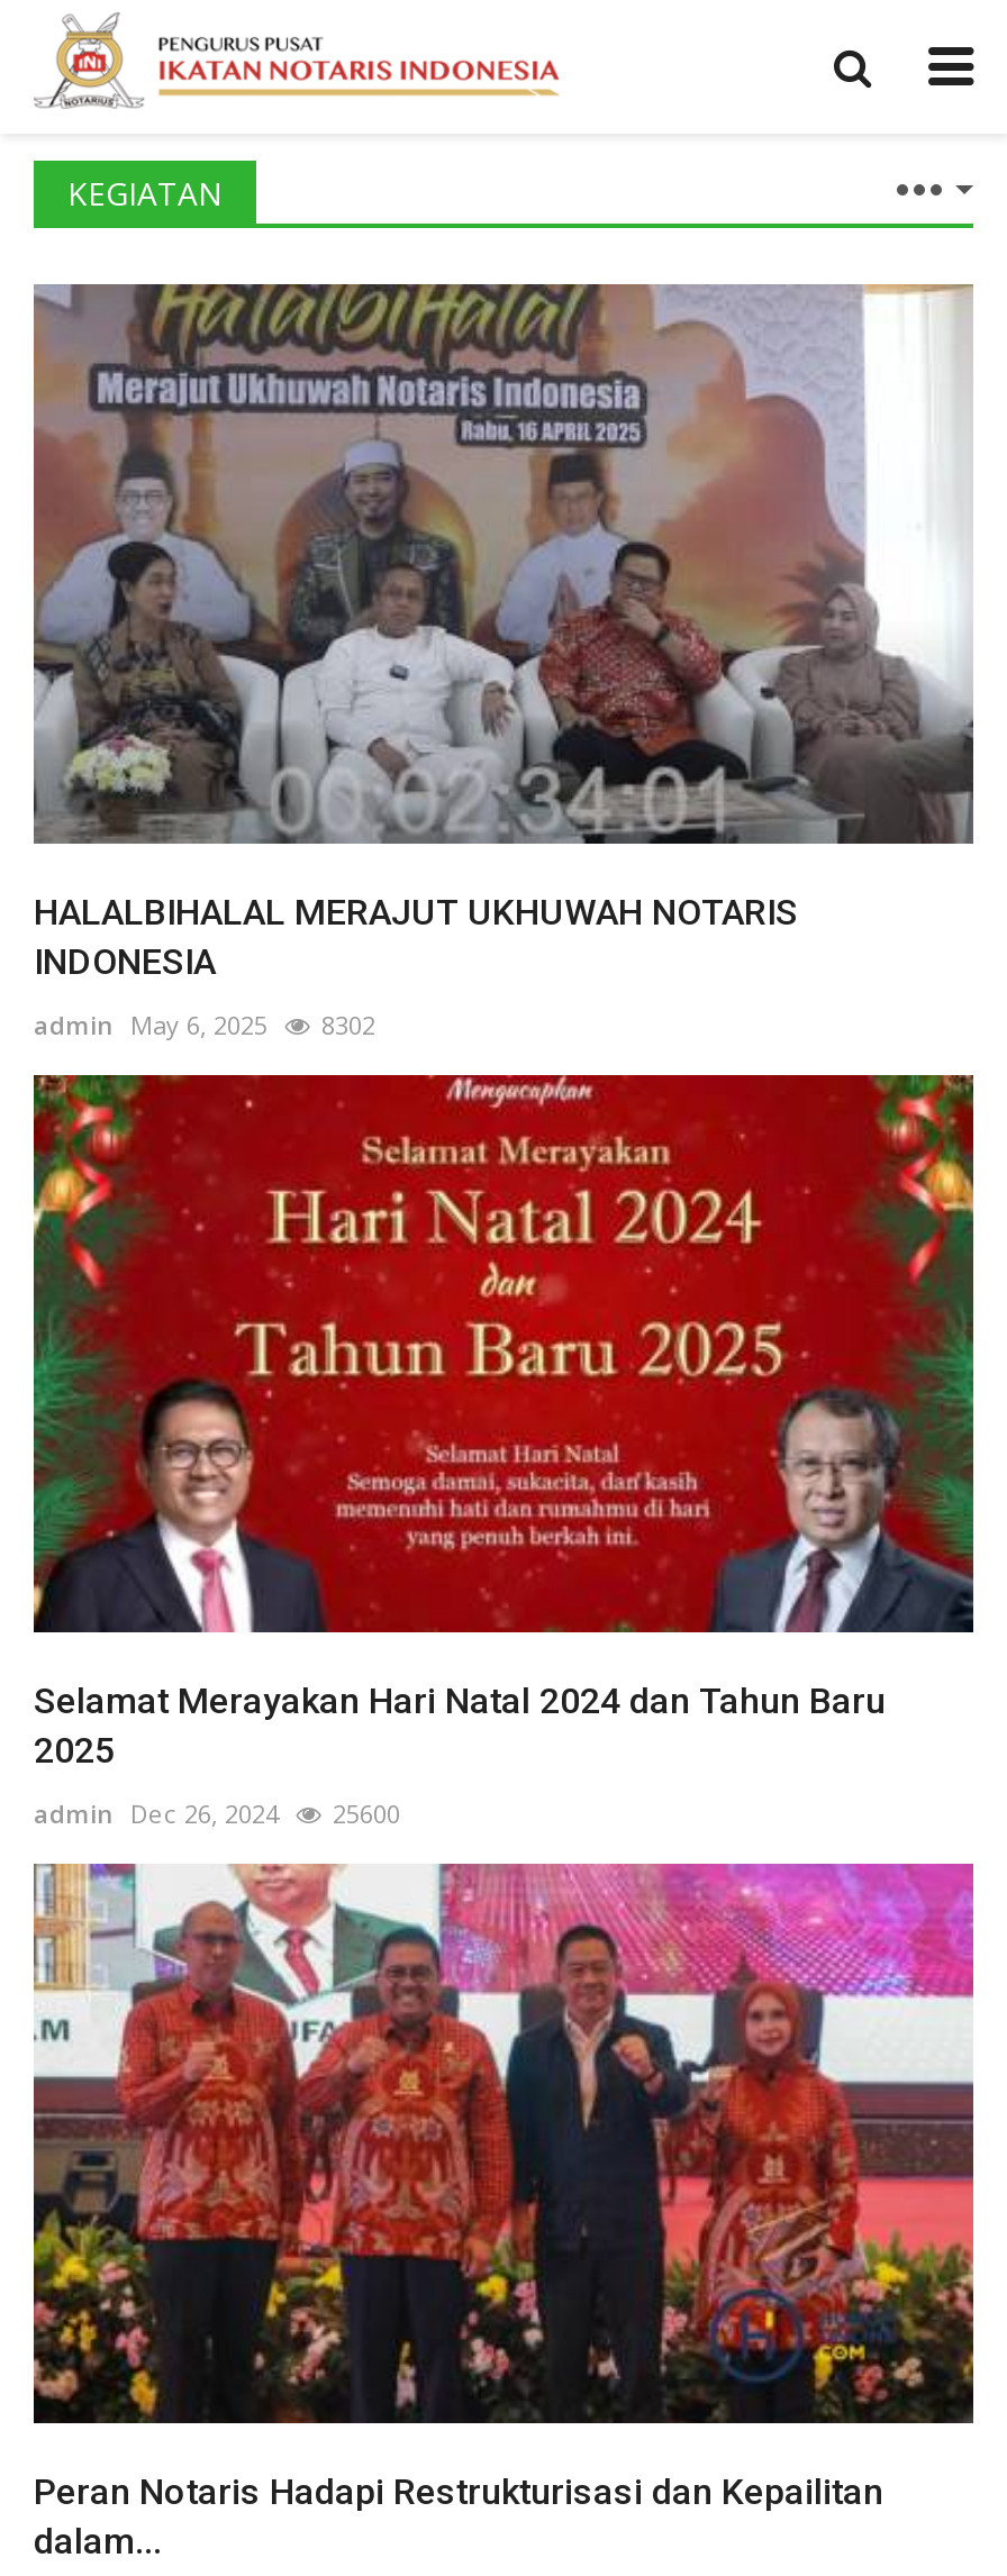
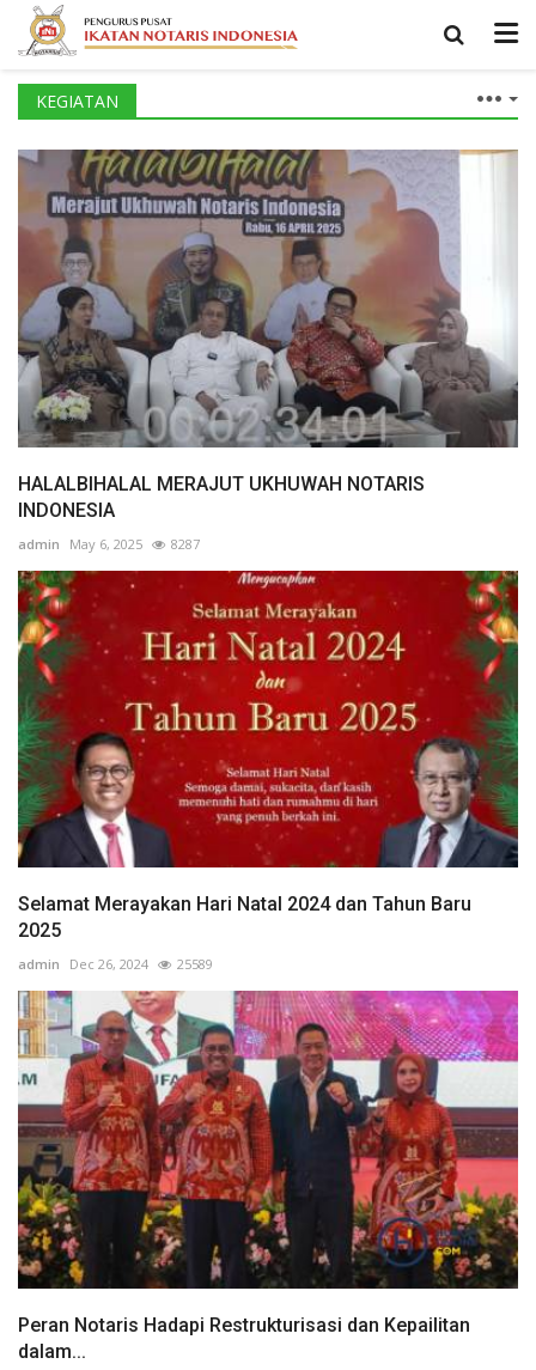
- admin May 6, 2025 8302
+ admin May 6, 2025 8287

- admin Dec 26, 2024 25600
+ admin Dec 26, 2024 25589
